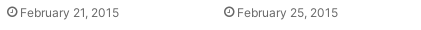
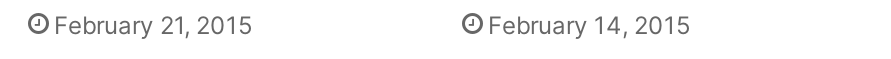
- February 25, 2015
+ February 14, 2015
